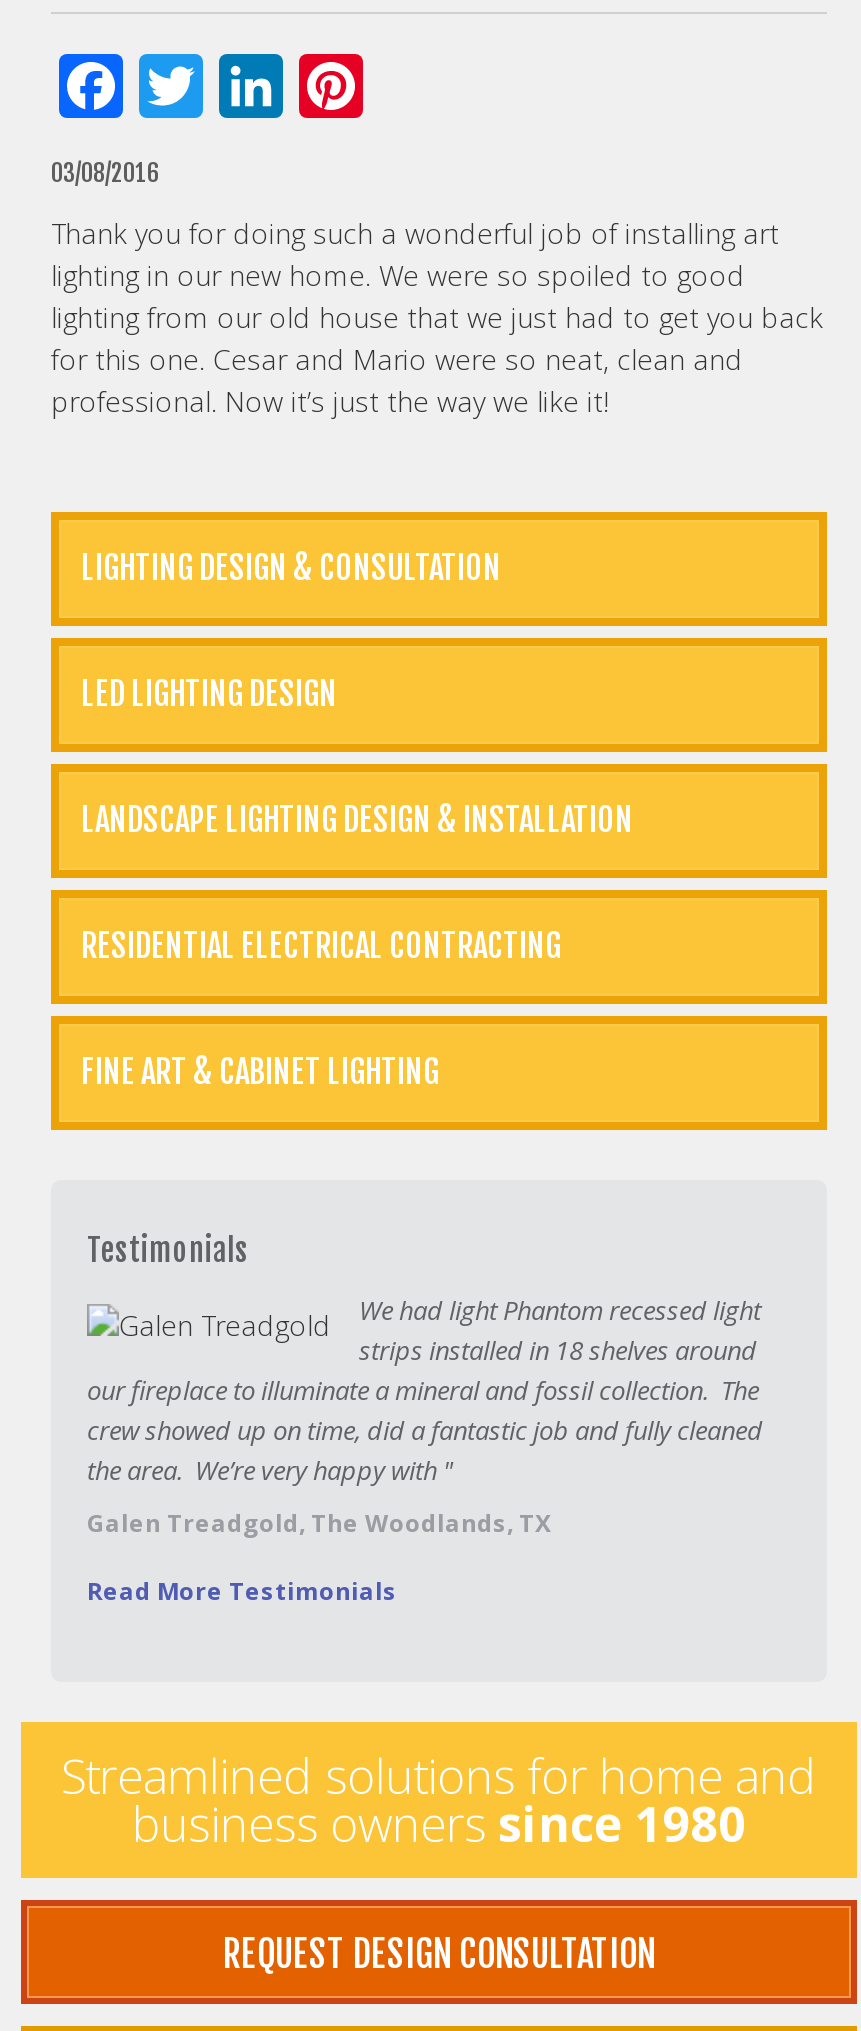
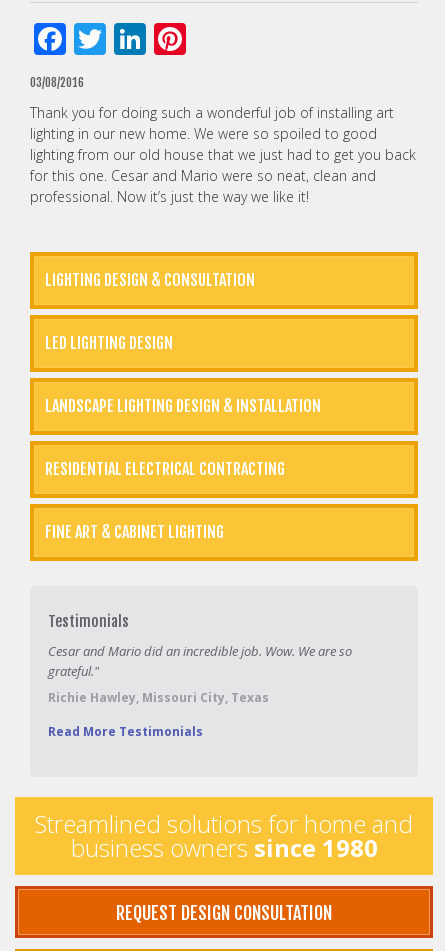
- We had light Phantom recessed light
- strips installed in 18 shelves around
- our fireplace to illuminate a mineral and fossil collection. The
- crew showed up on time, did a fantastic job and fully cleaned
- the area. We’re very happy with "
+ Cesar and Mario did an incredible job. Wow. We are so
+ grateful."

- Galen Treadgold, The Woodlands, TX
+ Richie Hawley, Missouri City, Texas
